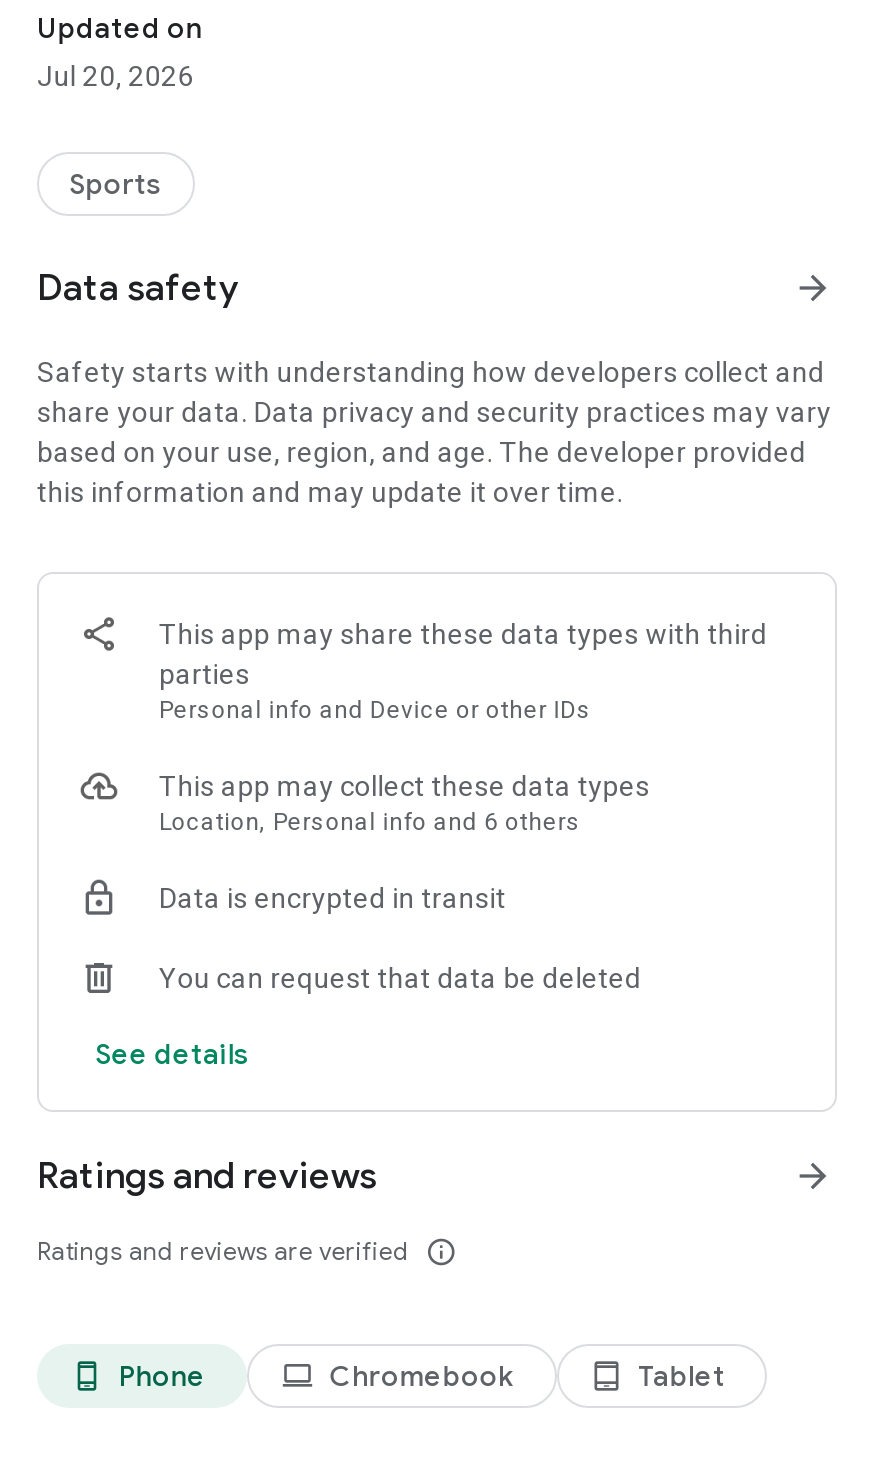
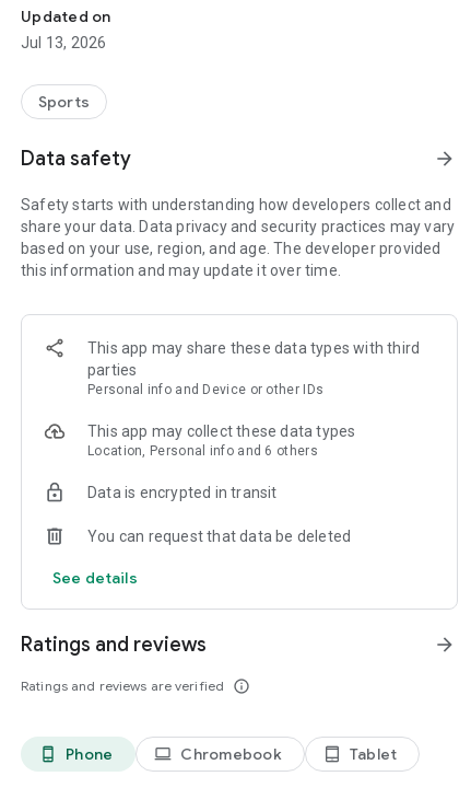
- Jul 20, 2026
+ Jul 13, 2026
